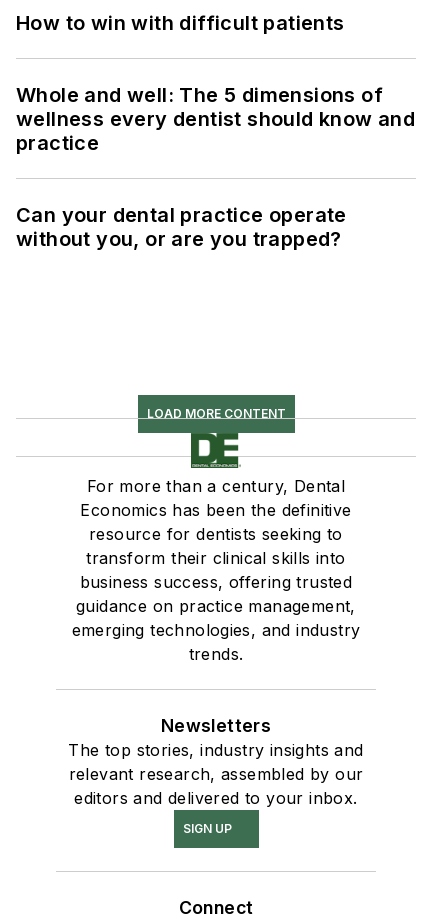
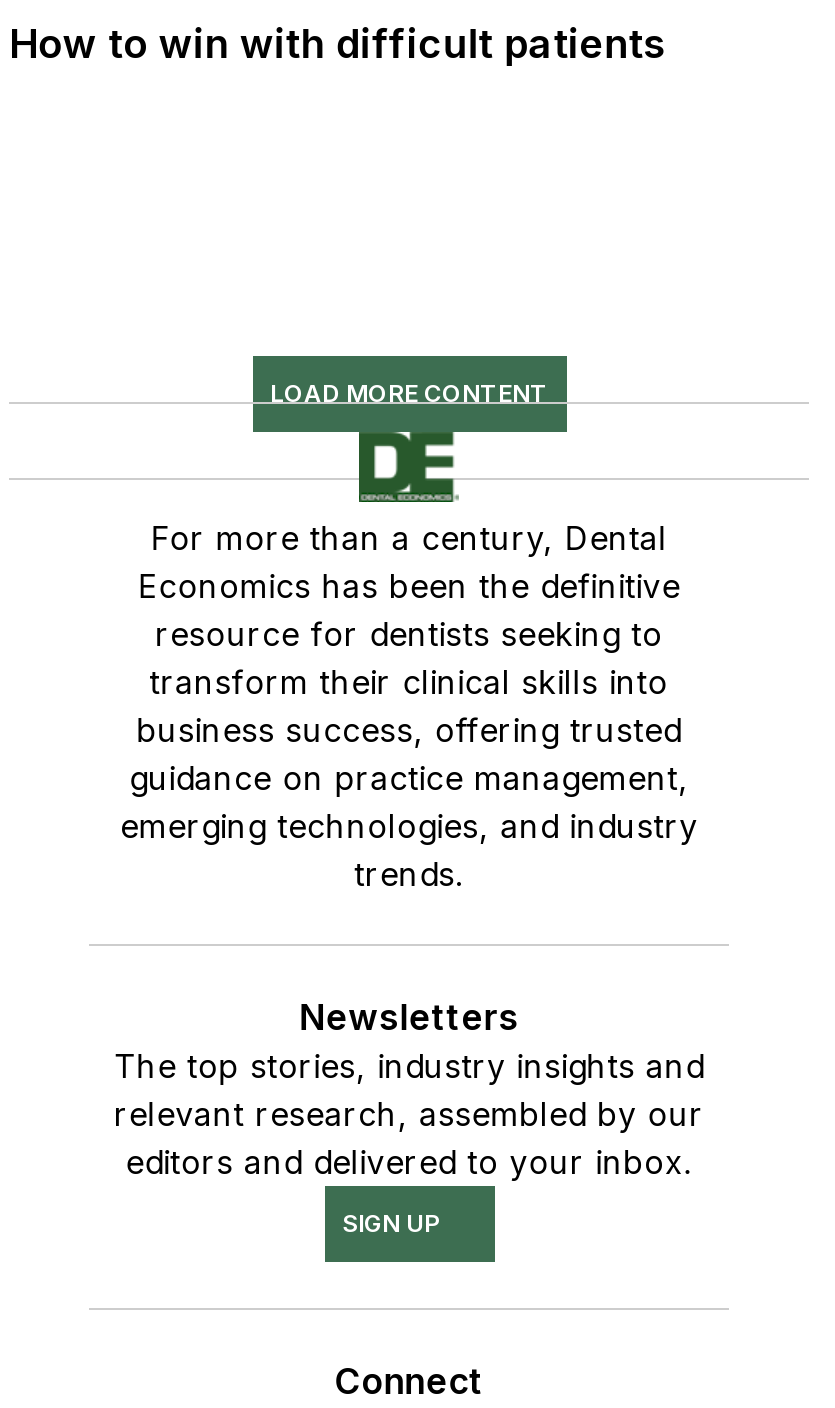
- Whole and well: The 5 dimensions of
- wellness every dentist should know and
- practice
- Can your dental practice operate
- without you, or are you trapped?
